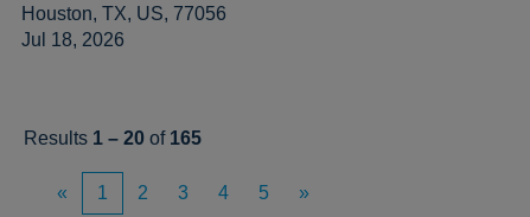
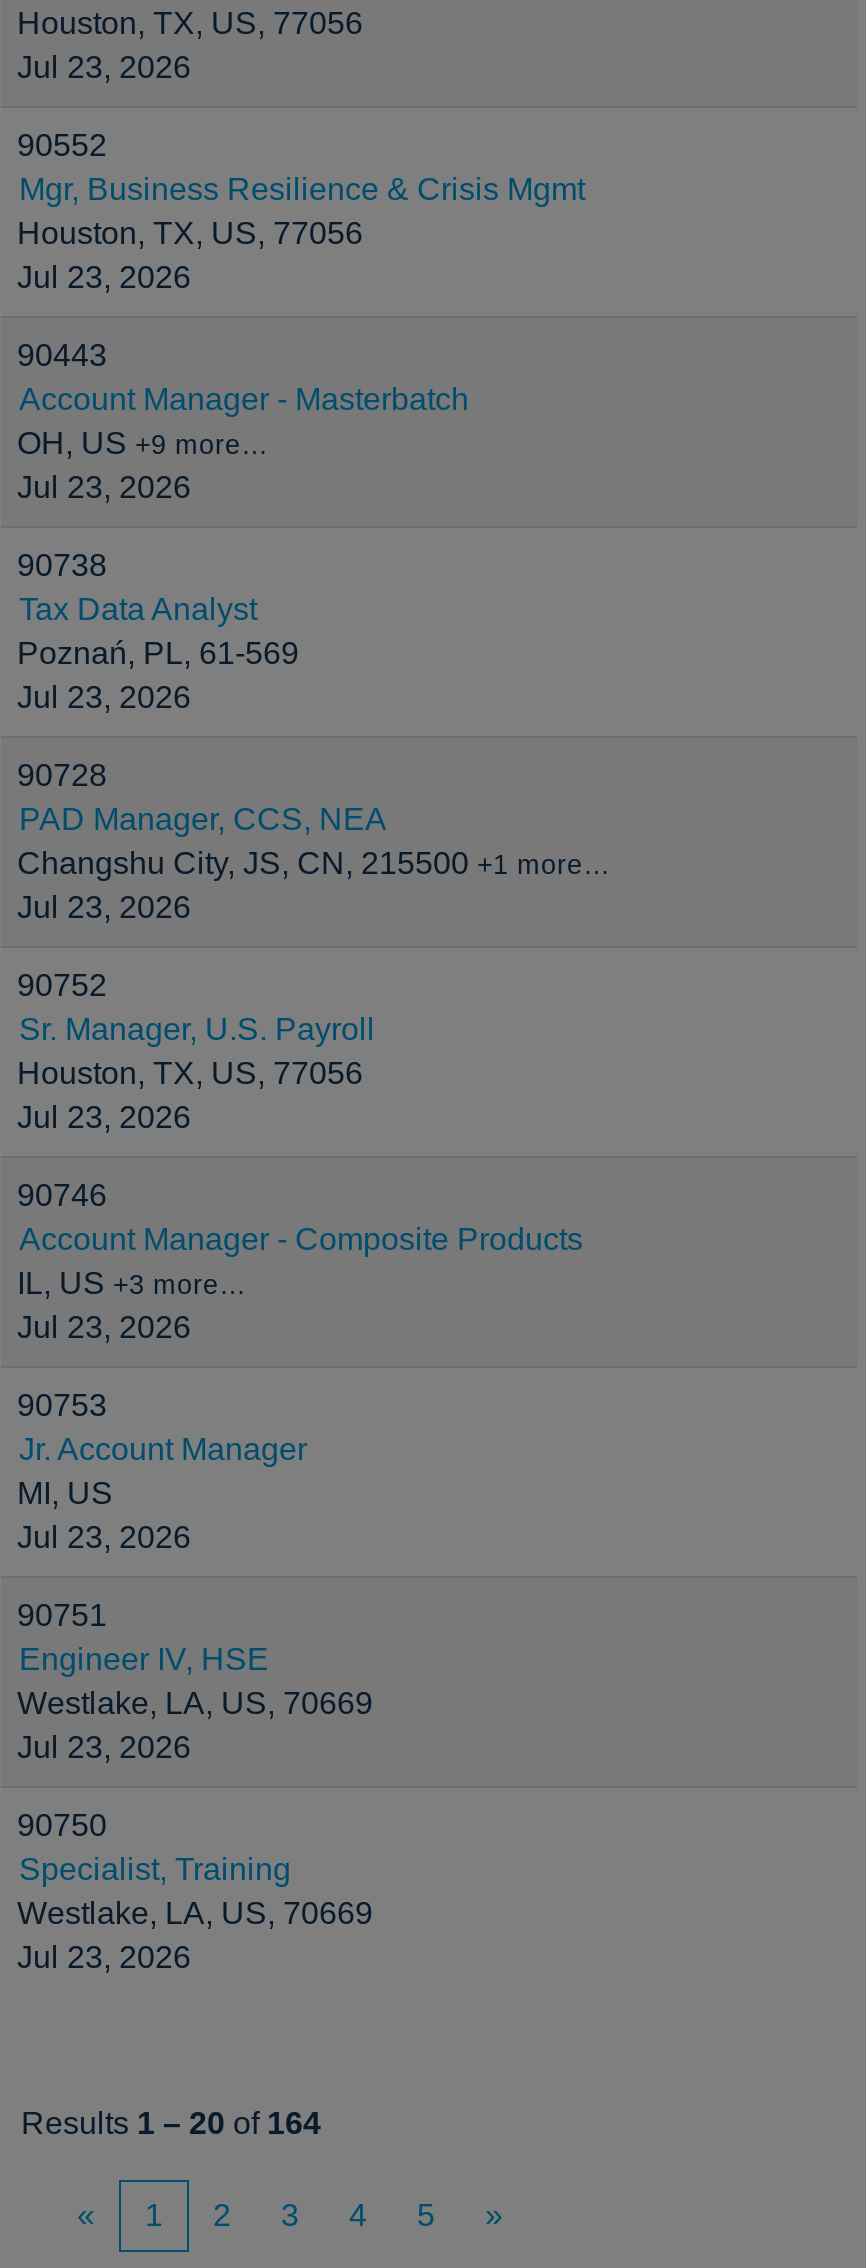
- Jul 18, 2026
+ Jul 23, 2026
+ 90552
+ Mgr, Business Resilience & Crisis Mgmt
+ Houston, TX, US, 77056
+ Jul 23, 2026
+ 90443
+ Account Manager - Masterbatch
+ OH, US +9 more…
+ Jul 23, 2026
+ 90738
+ Tax Data Analyst
+ Poznań, PL, 61-569
+ Jul 23, 2026
+ 90728
+ PAD Manager, CCS, NEA
+ Changshu City, JS, CN, 215500 +1 more…
+ Jul 23, 2026
+ 90752
+ Sr. Manager, U.S. Payroll
+ Houston, TX, US, 77056
+ Jul 23, 2026
+ 90746
+ Account Manager - Composite Products
+ IL, US +3 more…
+ Jul 23, 2026
+ 90753
+ Jr. Account Manager
+ MI, US
+ Jul 23, 2026
+ 90751
+ Engineer IV, HSE
+ Westlake, LA, US, 70669
+ Jul 23, 2026
+ 90750
+ Specialist, Training
+ Westlake, LA, US, 70669
+ Jul 23, 2026

- Results 1 – 20 of 165
+ Results 1 – 20 of 164
